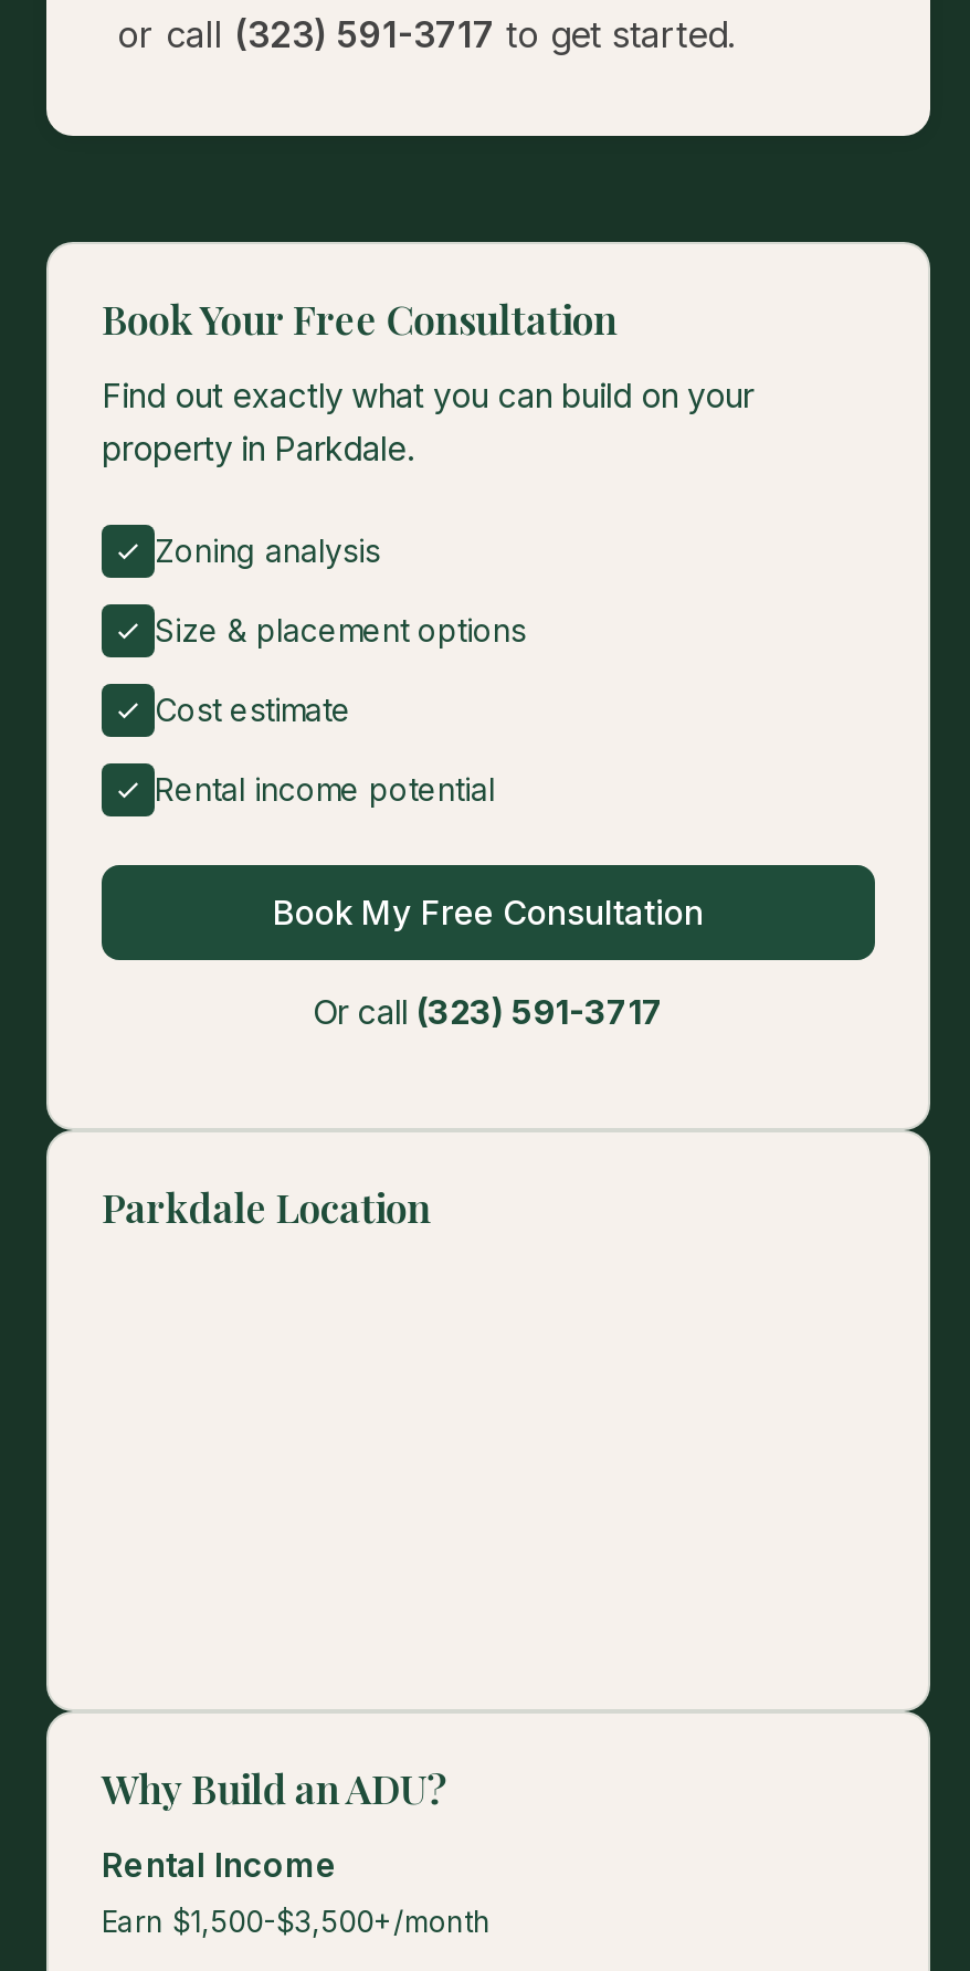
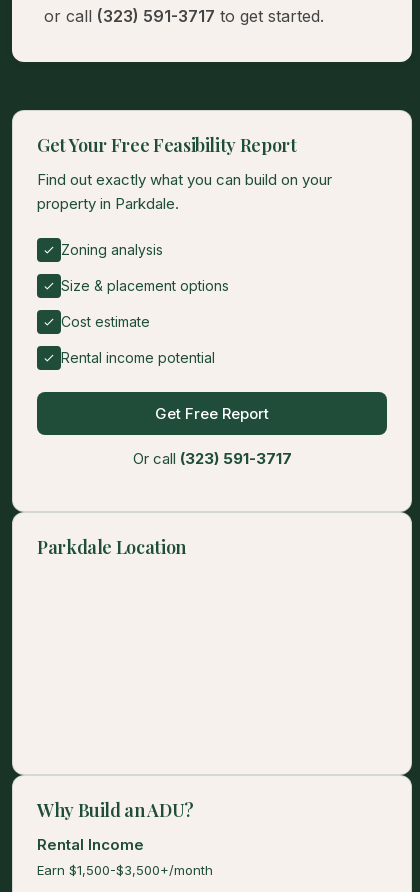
- Book Your Free Consultation
+ Get Your Free Feasibility Report

- Book My Free Consultation
+ Get Free Report
